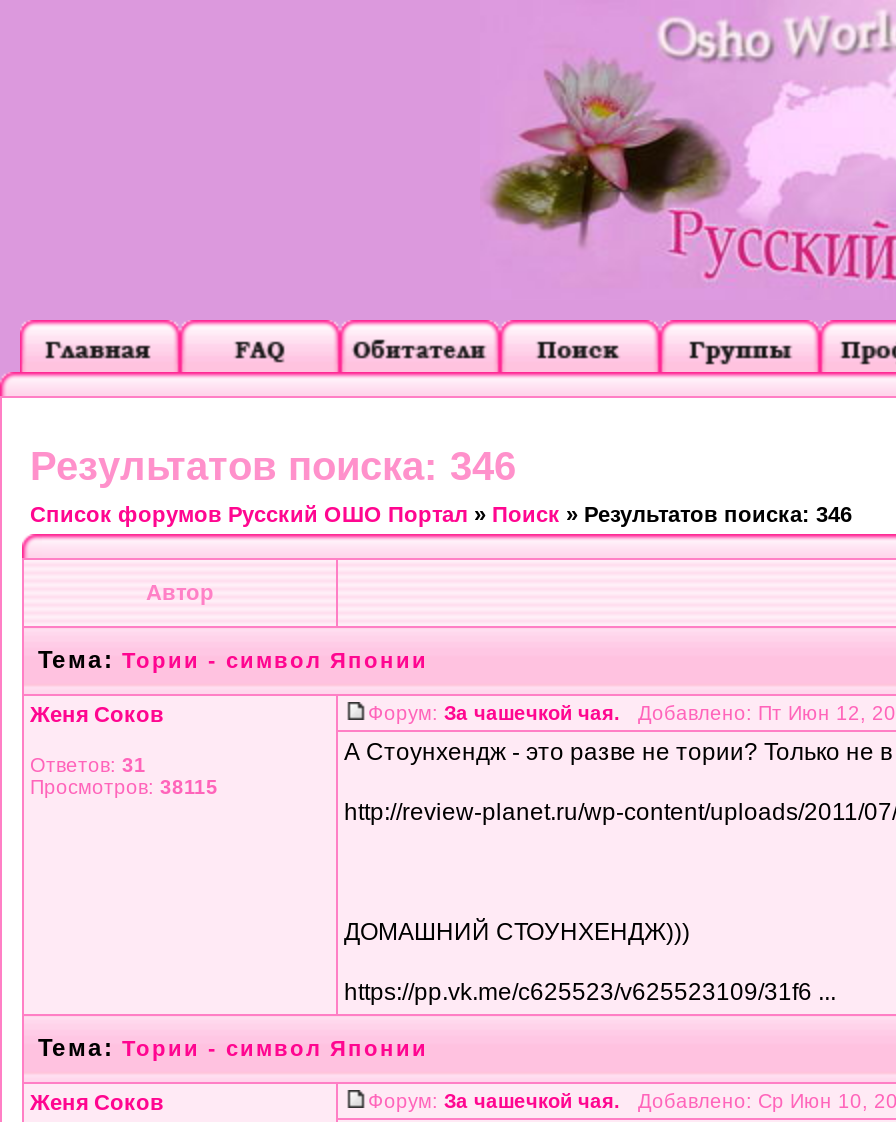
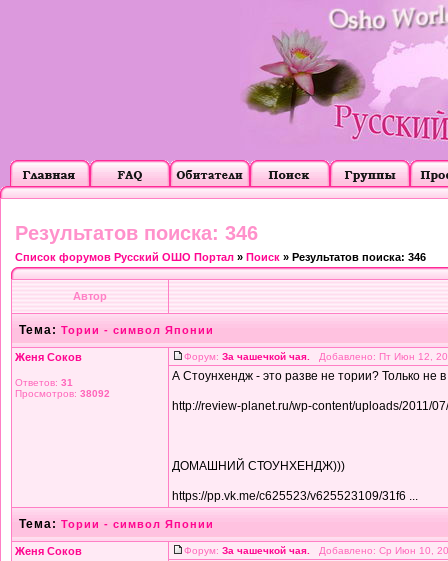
- Просмотров: 38115
+ Просмотров: 38092
